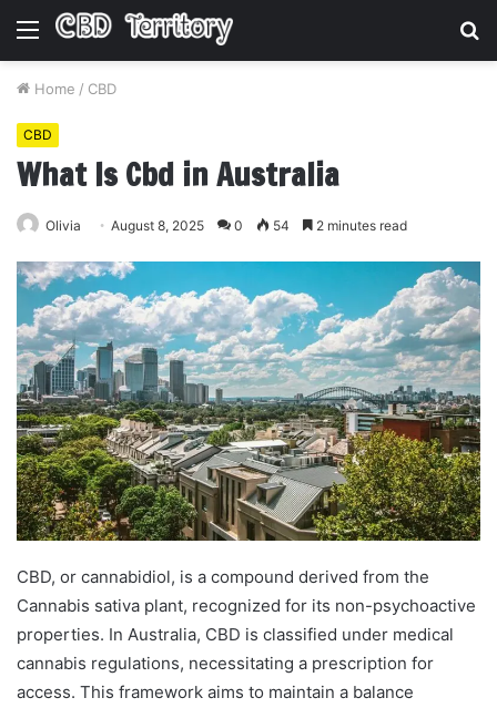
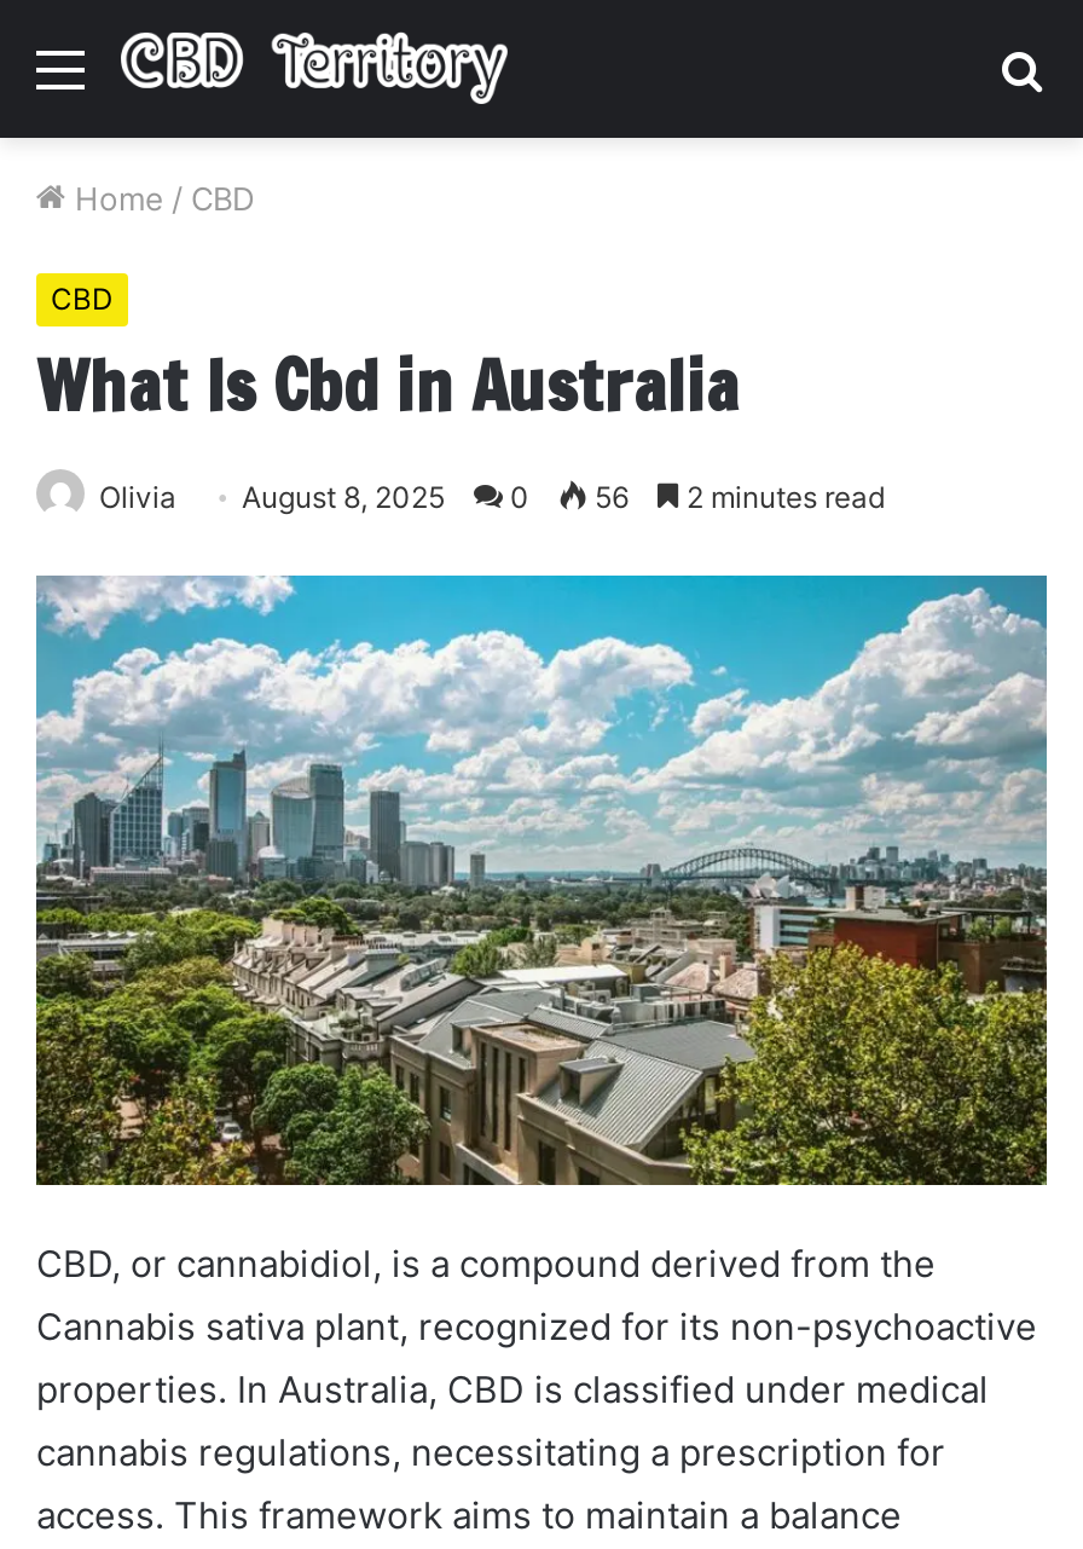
- Olivia August 8, 2025 0 54 2 minutes read
+ Olivia August 8, 2025 0 56 2 minutes read
